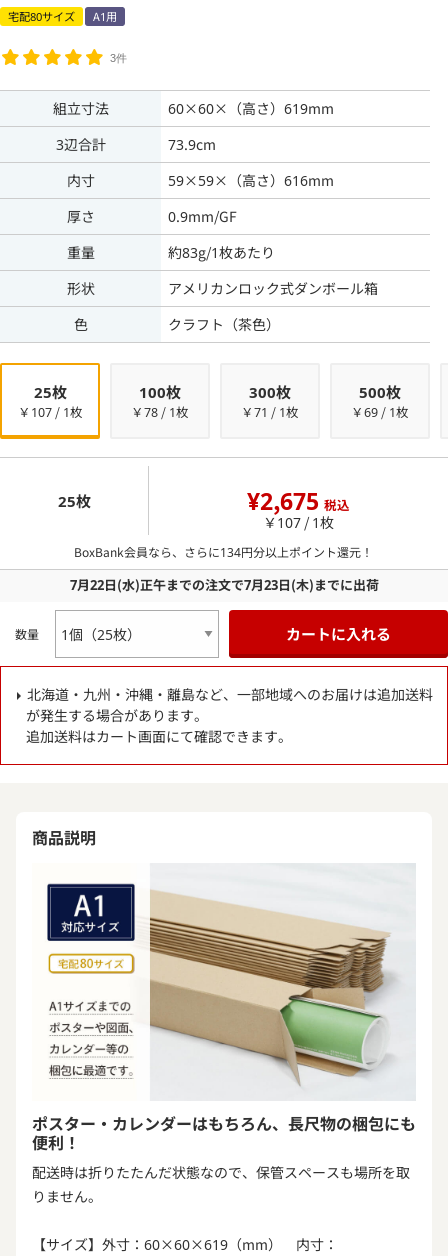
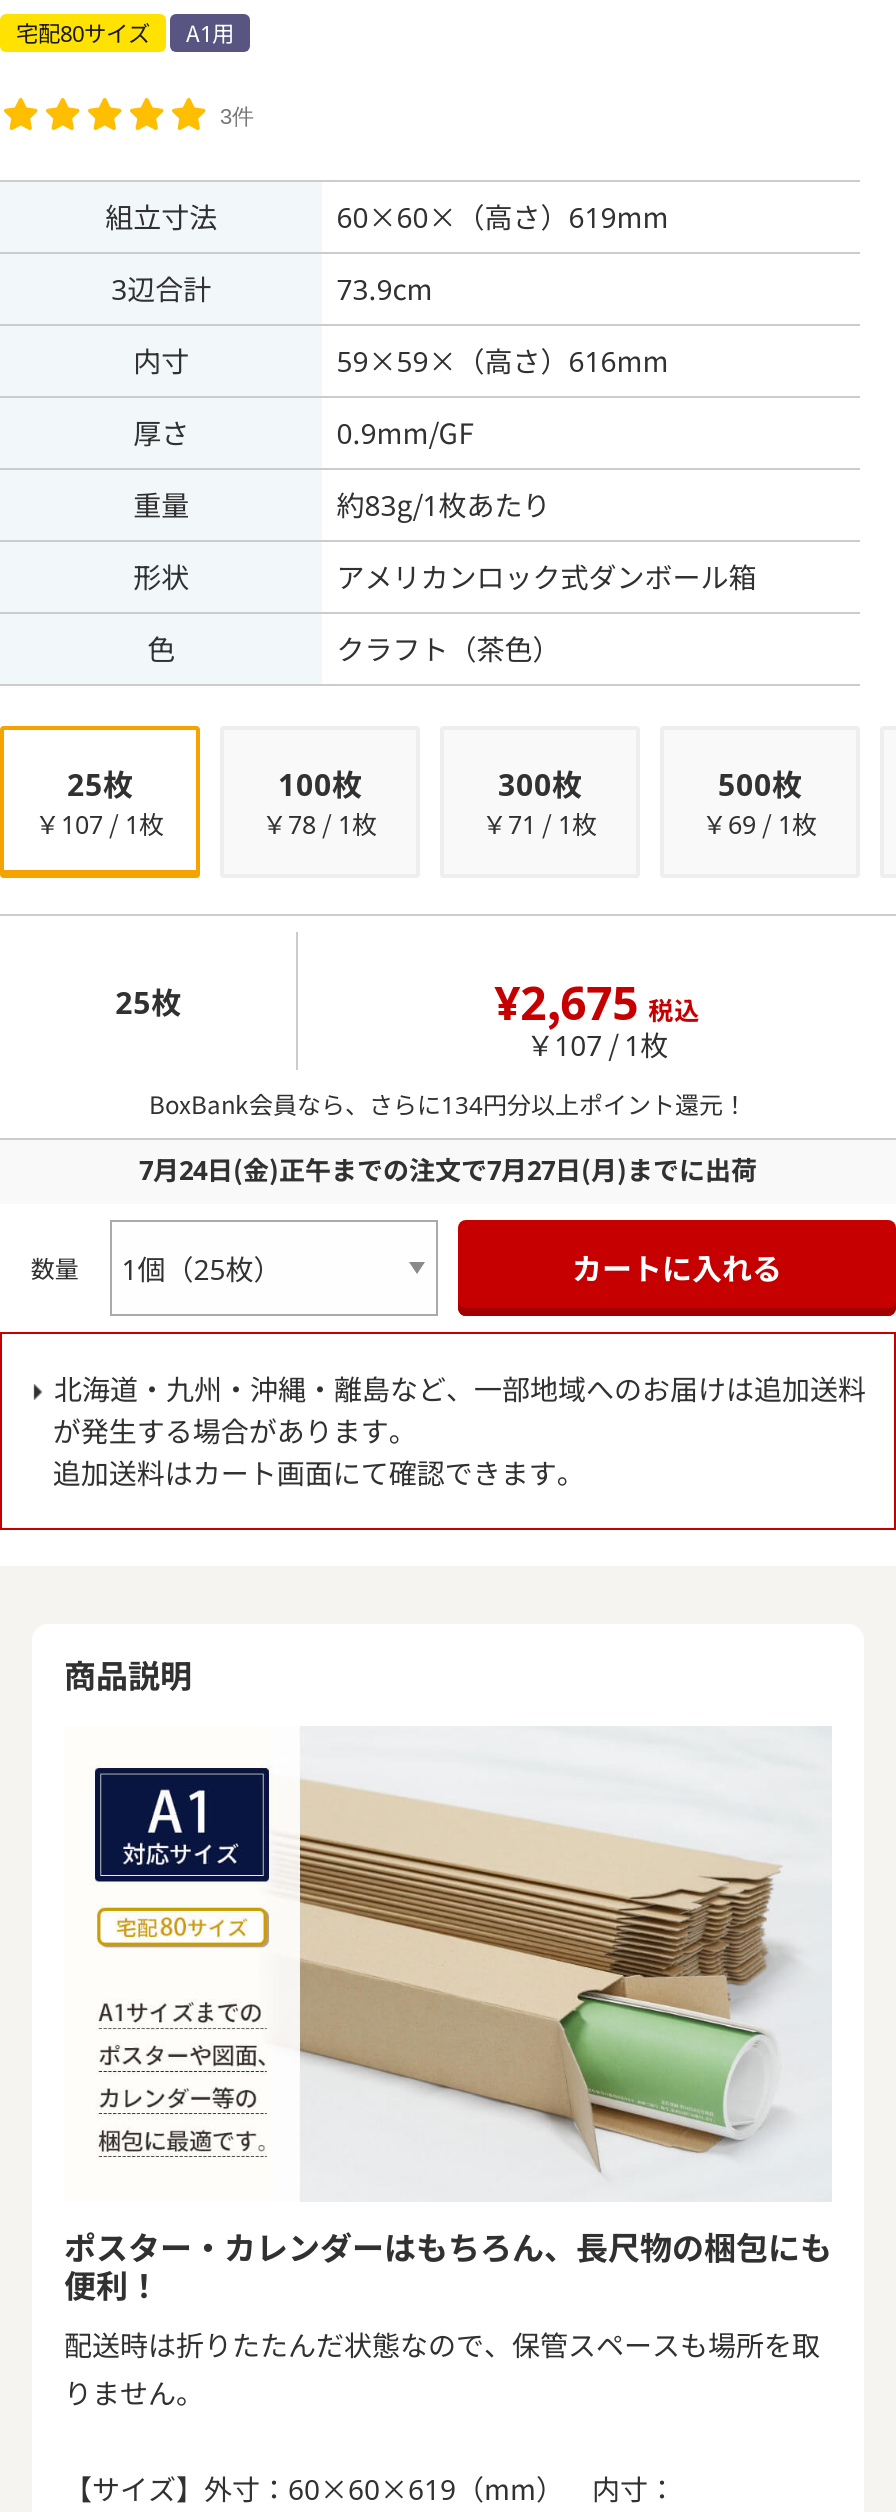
- 7月22日(水)正午までの注文で7月23日(木)までに出荷
+ 7月24日(金)正午までの注文で7月27日(月)までに出荷
